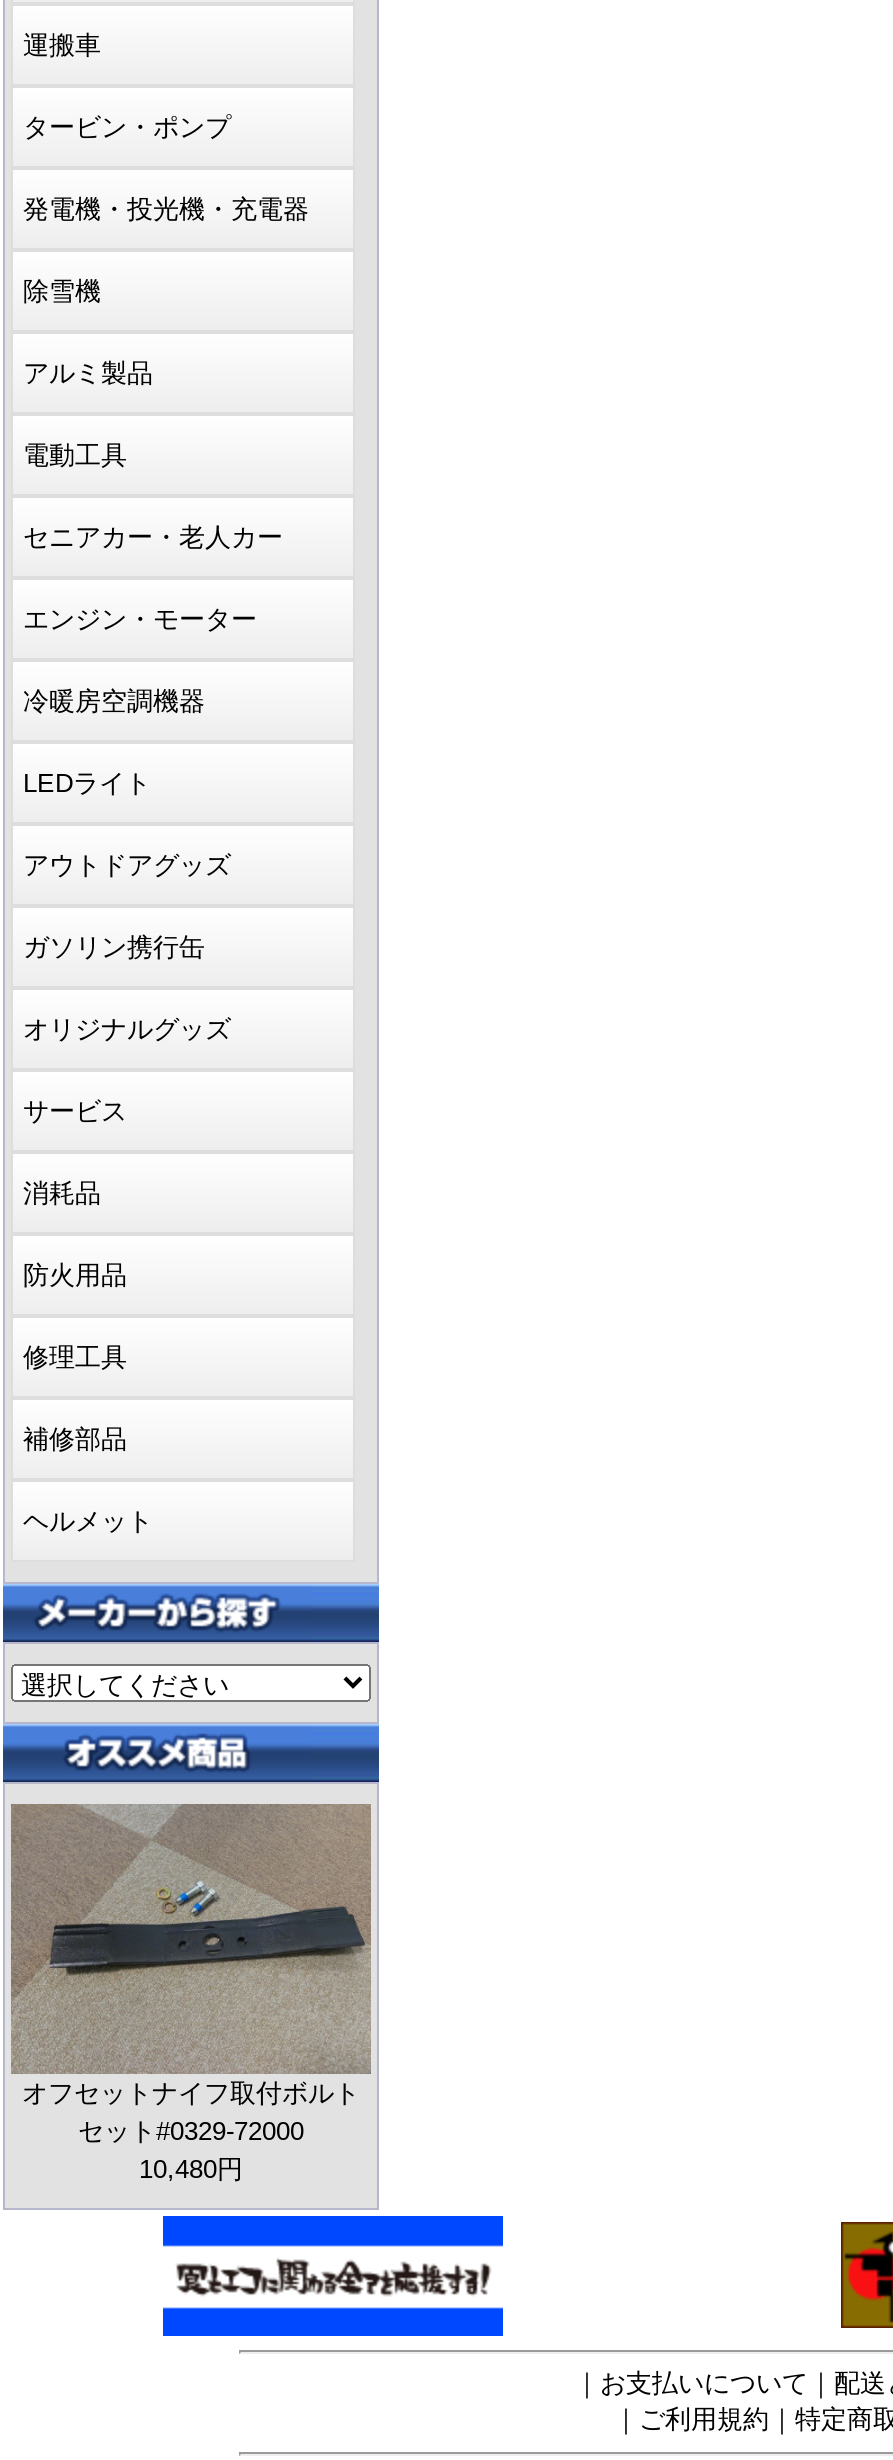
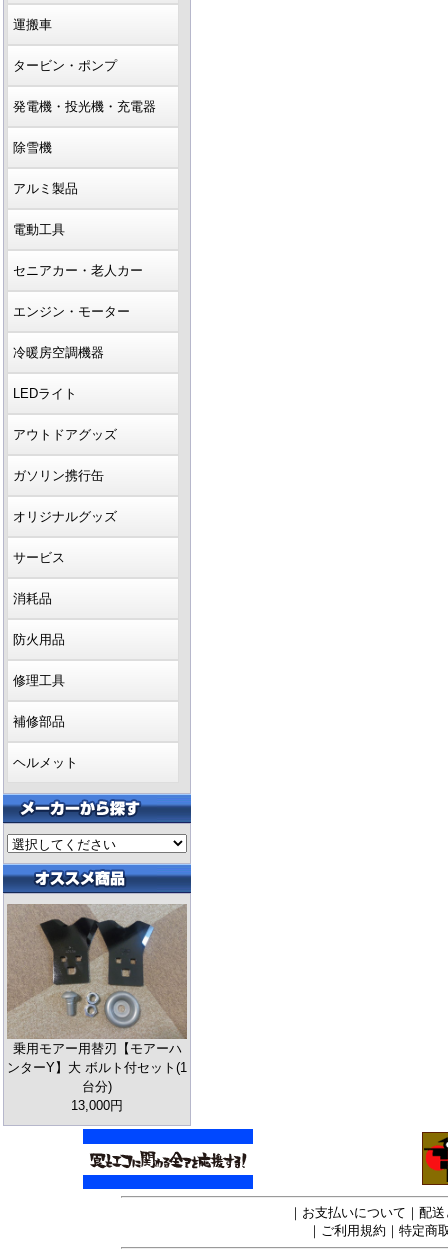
- [image]
- オフセットナイフ取付ボルト
- セット#0329-72000
- 10,480円
+ [image]
+ 乗用モアー用替刃【モアーハ
+ ンターY】大 ボルト付セット(1
+ 台分)
+ 13,000円
